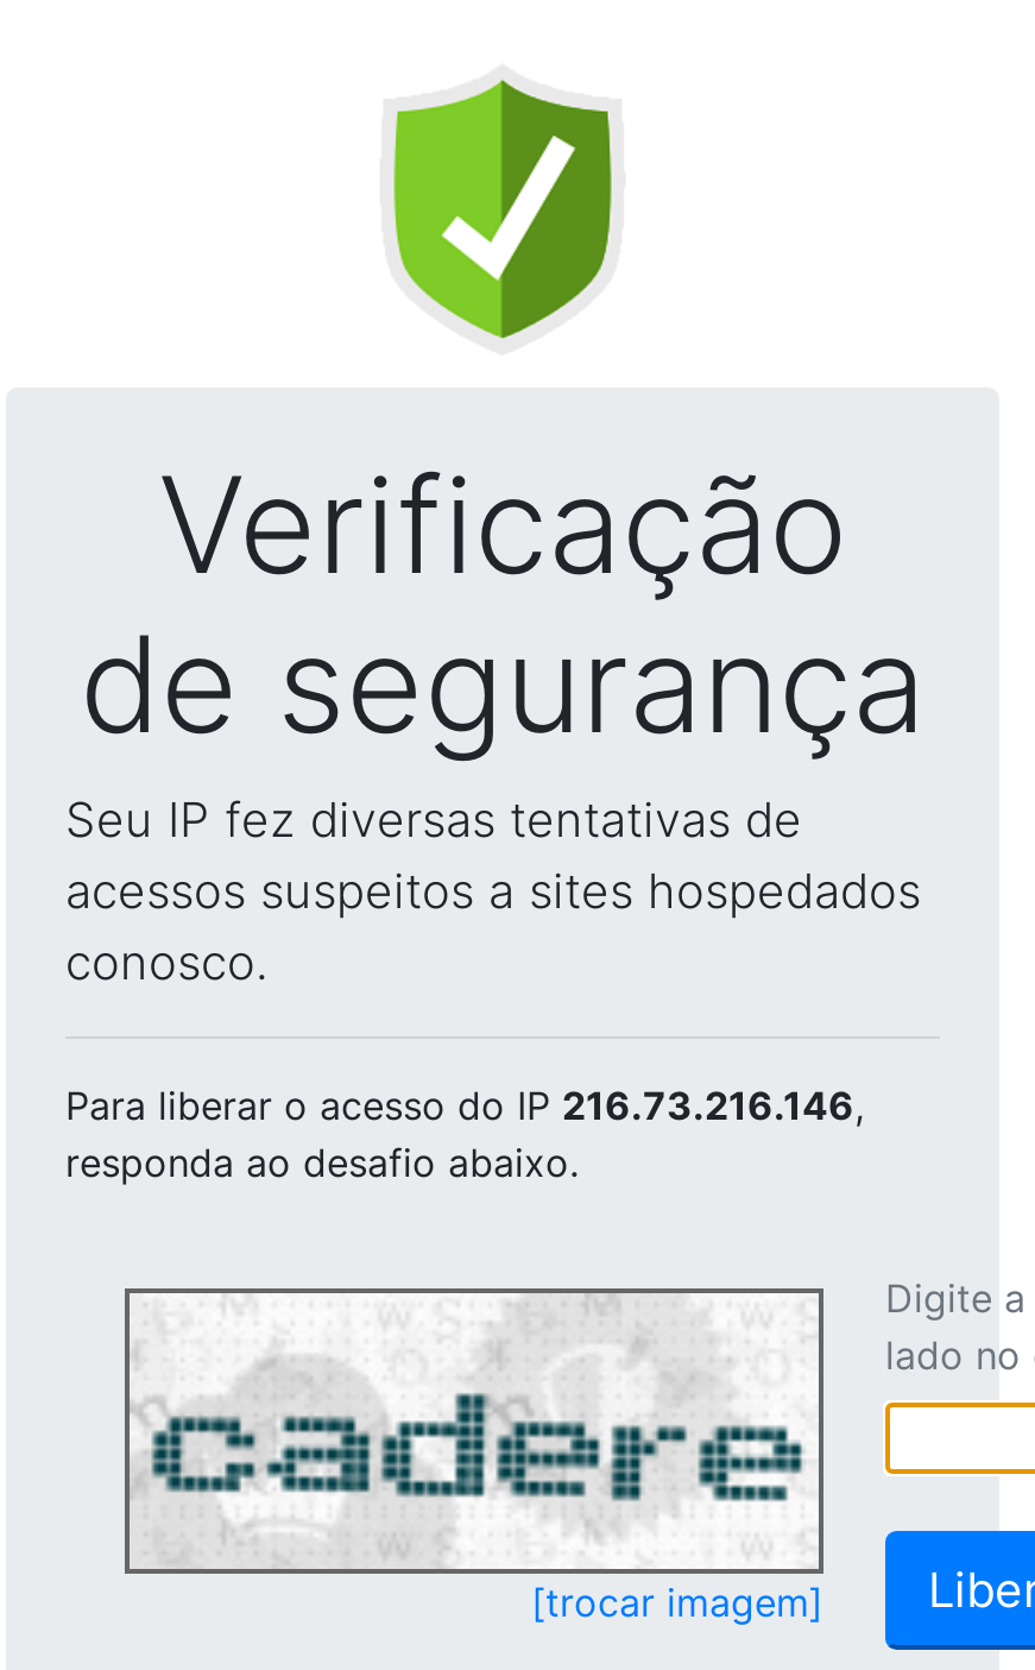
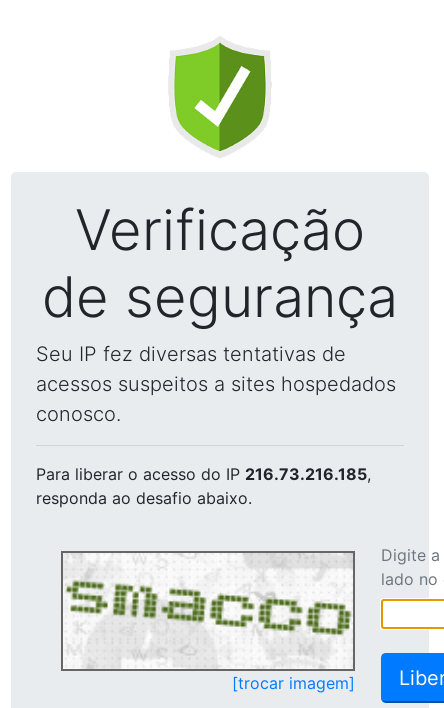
- Para liberar o acesso do IP 216.73.216.146,
+ Para liberar o acesso do IP 216.73.216.185,

- [image]
+ [image]
